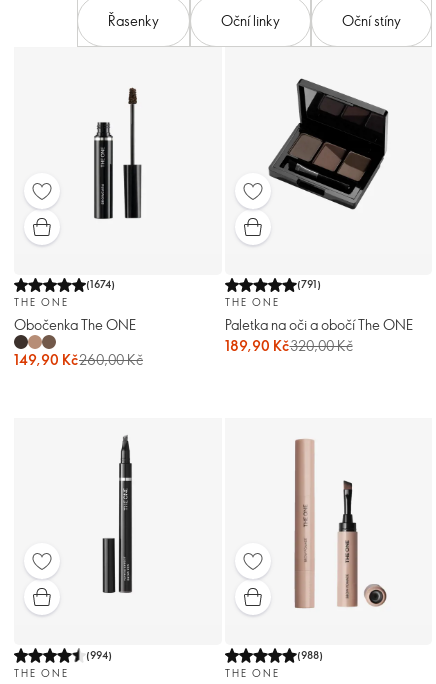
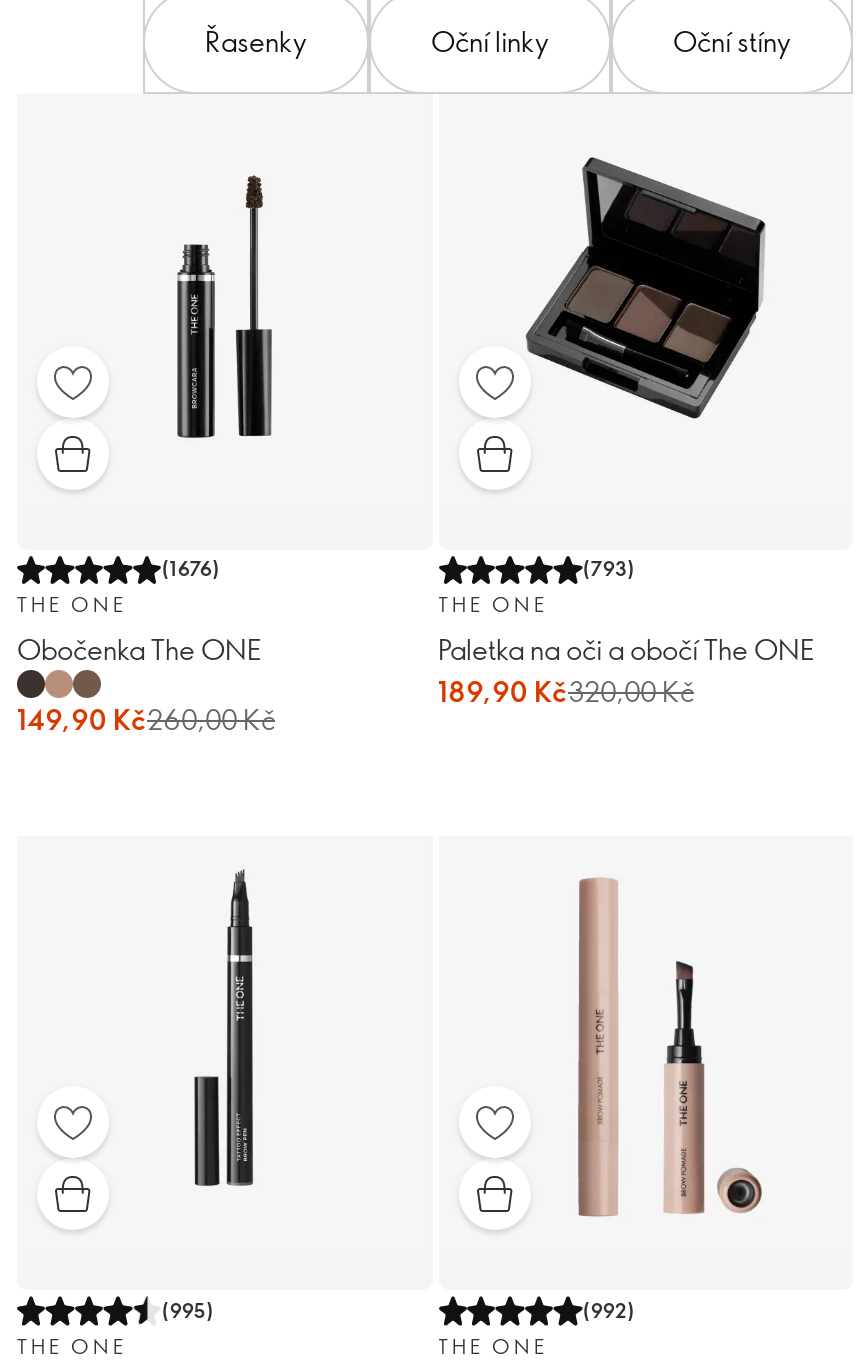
- (1674)
+ (1676)

- (791)
+ (793)

- (994)
+ (995)

- (988)
+ (992)
